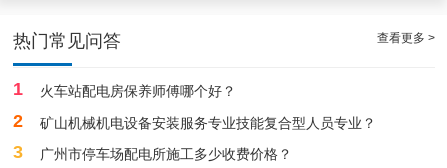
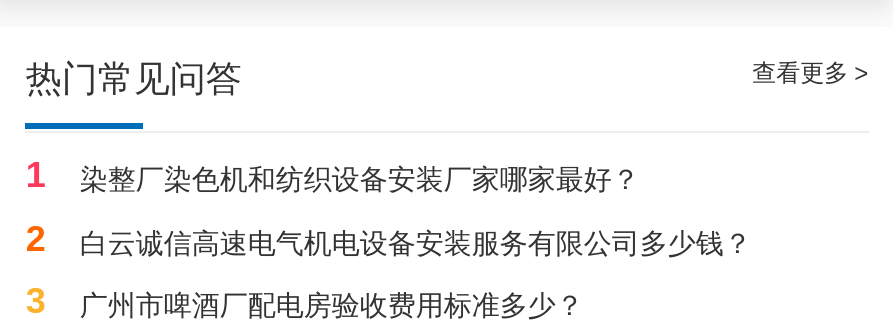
- 火车站配电房保养师傅哪个好？
+ 染整厂染色机和纺织设备安装厂家哪家最好？

- 矿山机械机电设备安装服务专业技能复合型人员专业？
+ 白云诚信高速电气机电设备安装服务有限公司多少钱？

- 广州市停车场配电所施工多少收费价格？
+ 广州市啤酒厂配电房验收费用标准多少？
